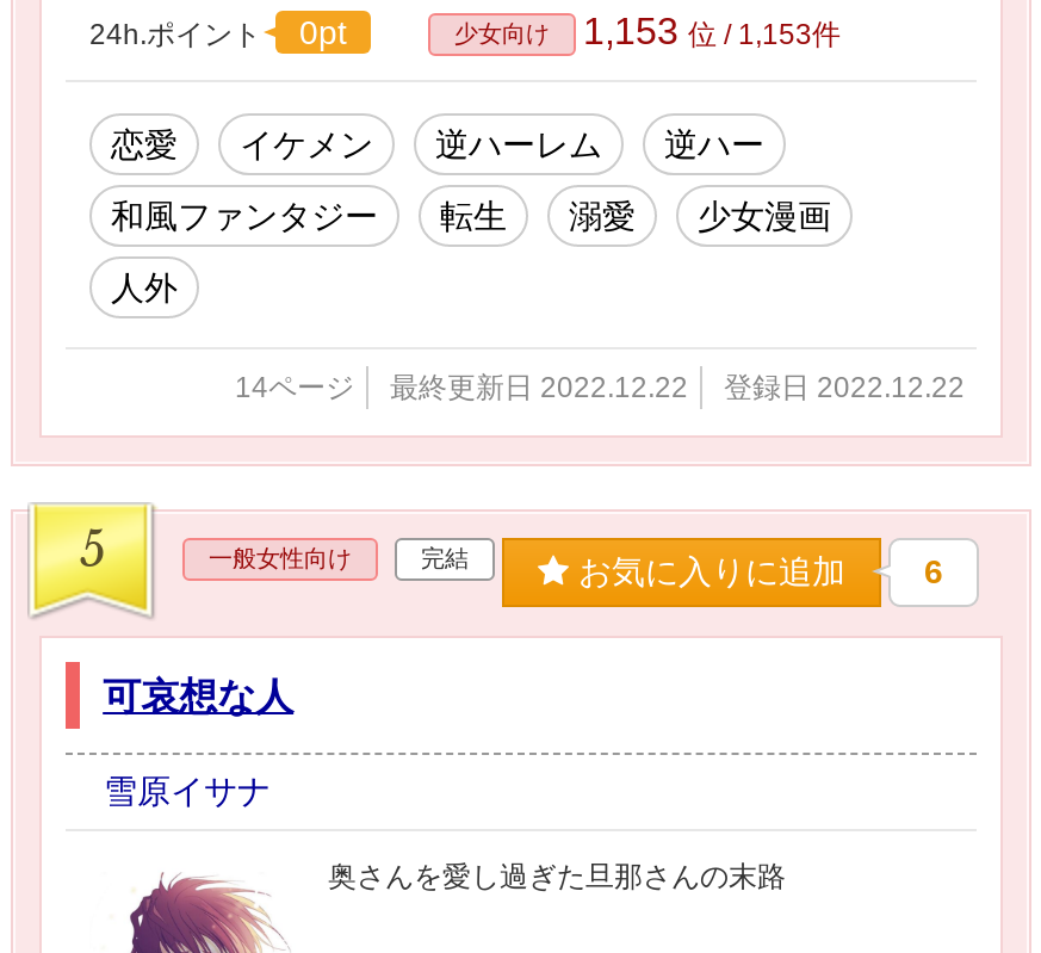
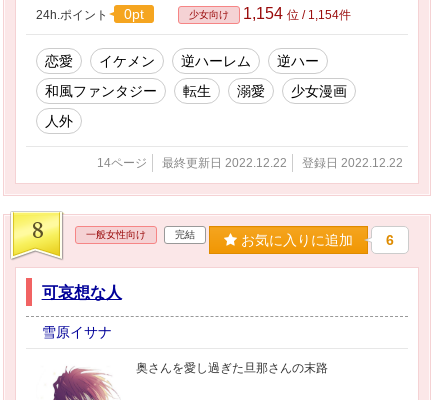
- 少女向け 1,153位 / 1,153件
+ 少女向け 1,154位 / 1,154件

- 5
+ 8
